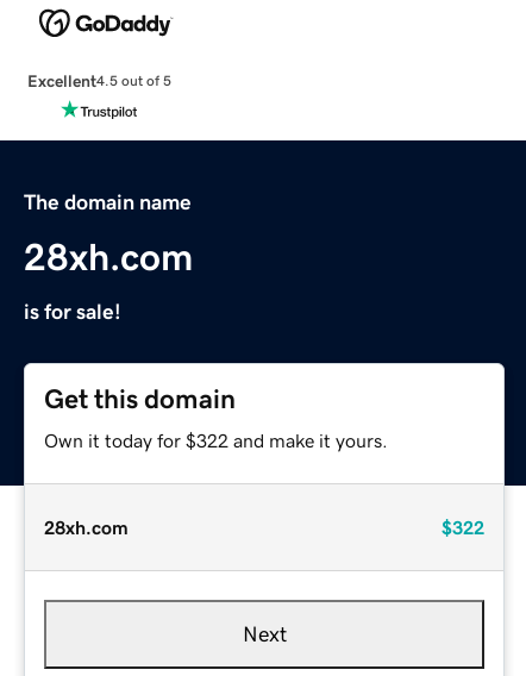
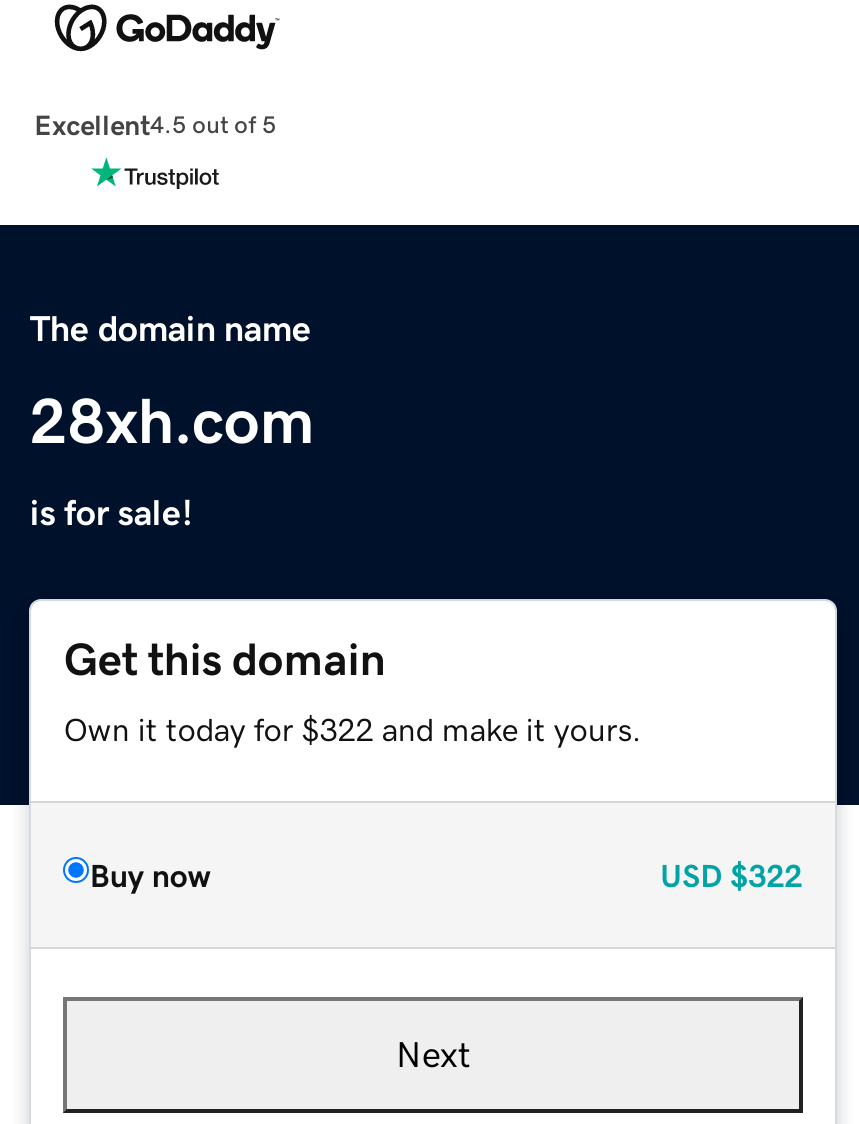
- 28xh.com
- $322
+ Buy now
+ USD $322
